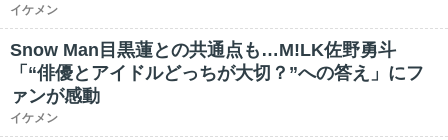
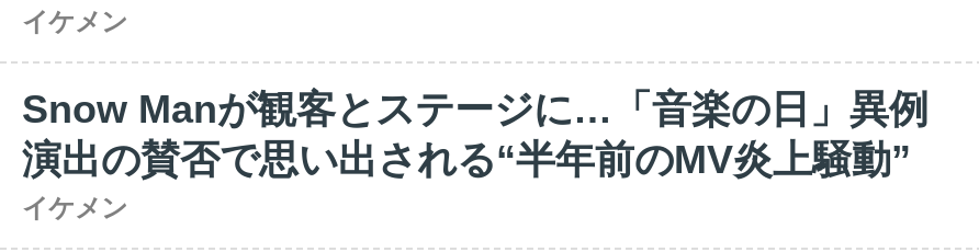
- Snow Man目黒蓮との共通点も…M!LK佐野勇斗
- 「“俳優とアイドルどっちが大切？”への答え」にフ
- ァンが感動
+ Snow Manが観客とステージに…「音楽の日」異例
+ 演出の賛否で思い出される“半年前のMV炎上騒動”
